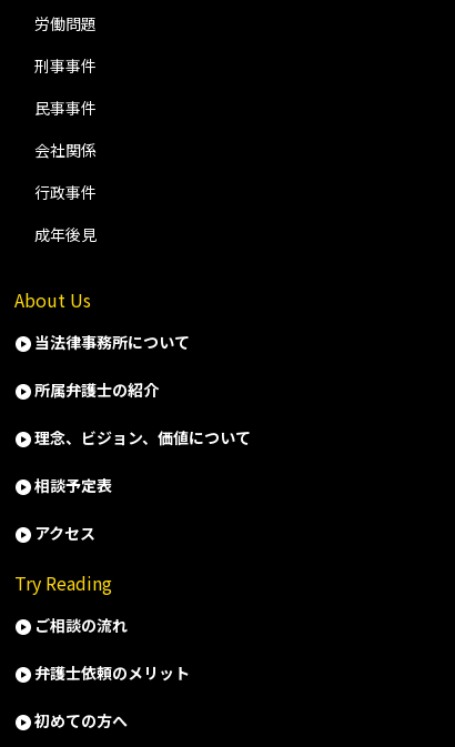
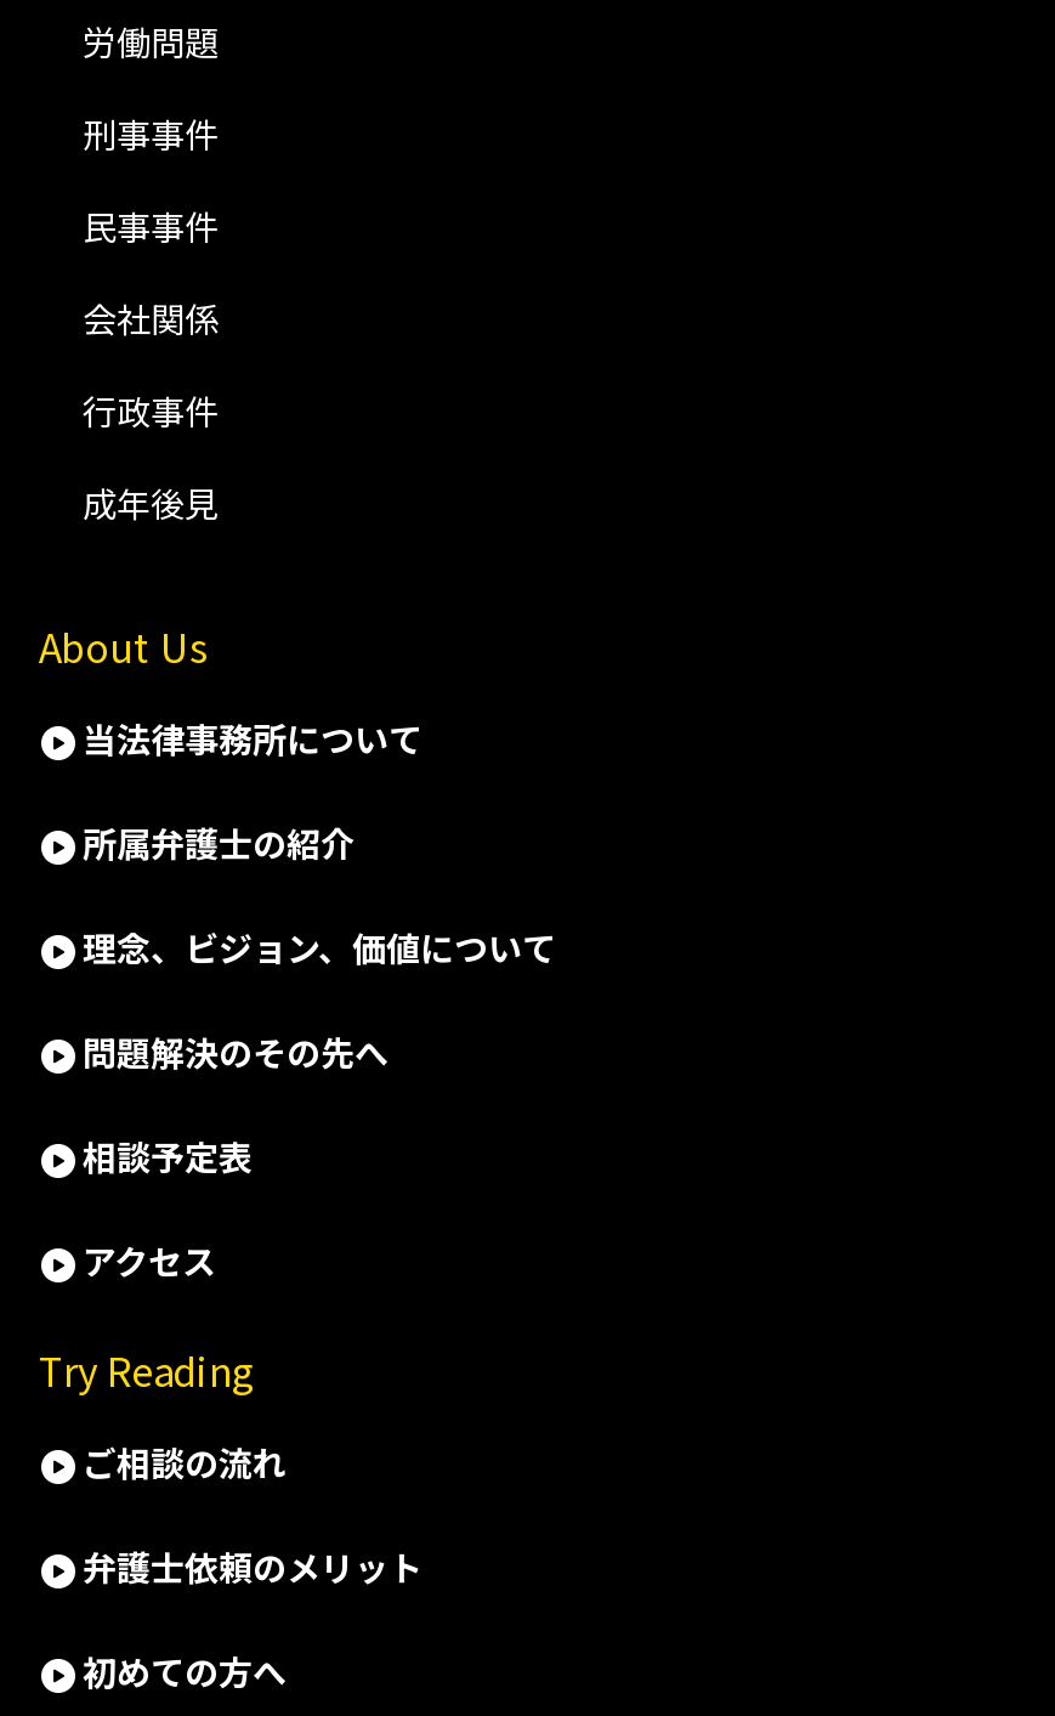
+ 問題解決のその先へ
